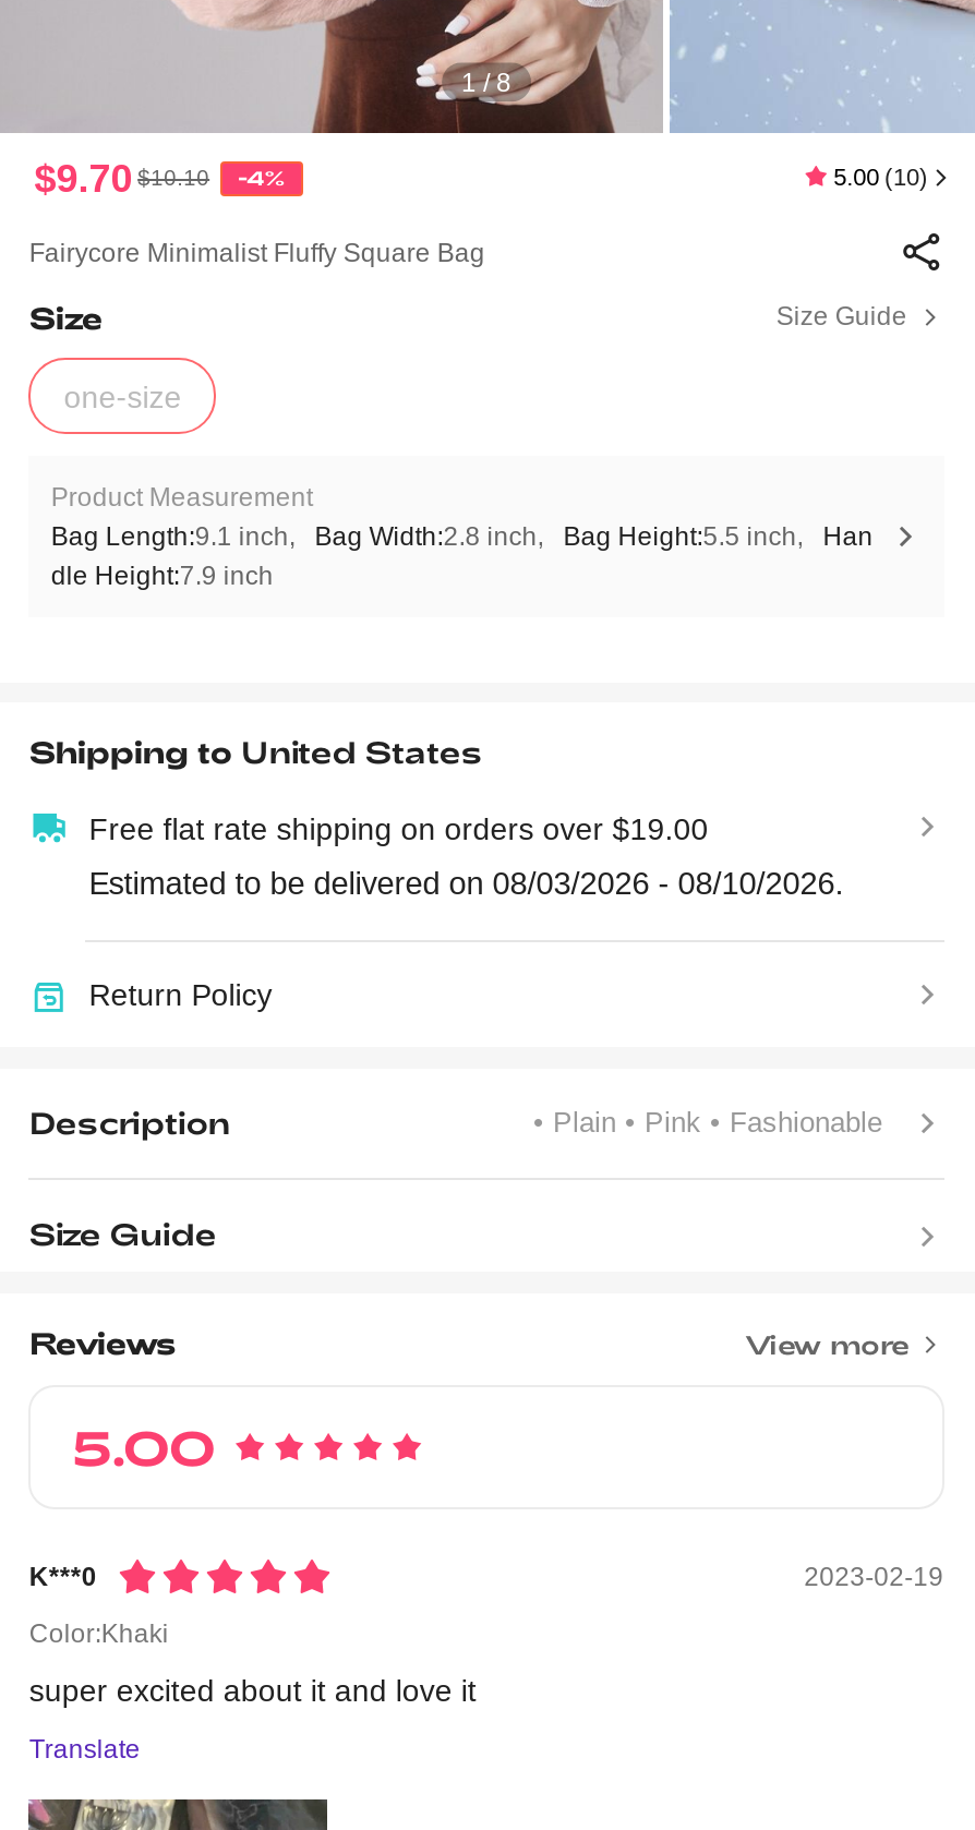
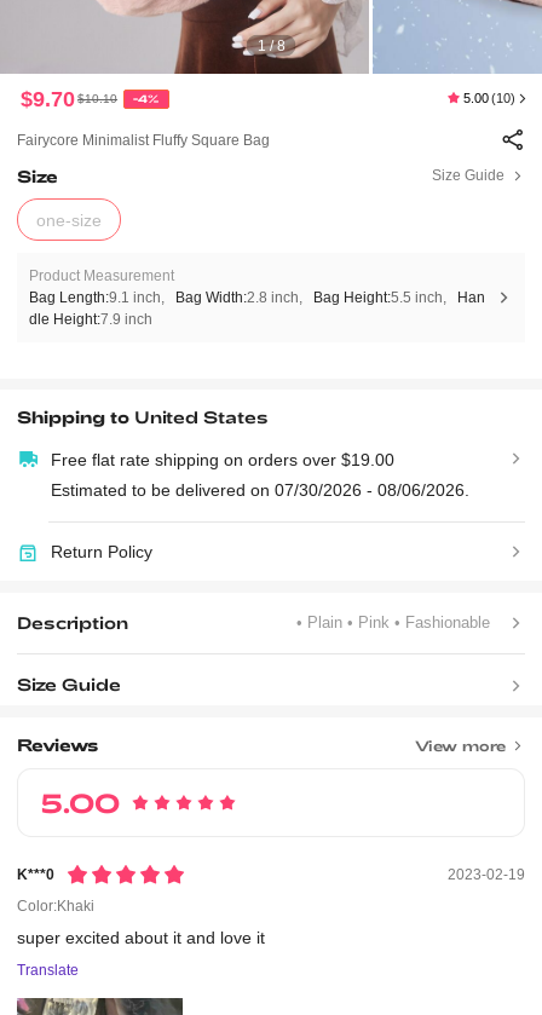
- Estimated to be delivered on 08/03/2026 - 08/10/2026.
+ Estimated to be delivered on 07/30/2026 - 08/06/2026.
